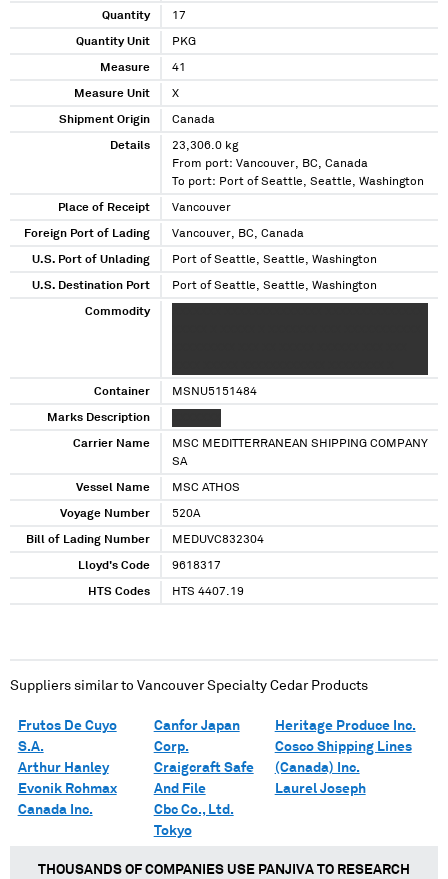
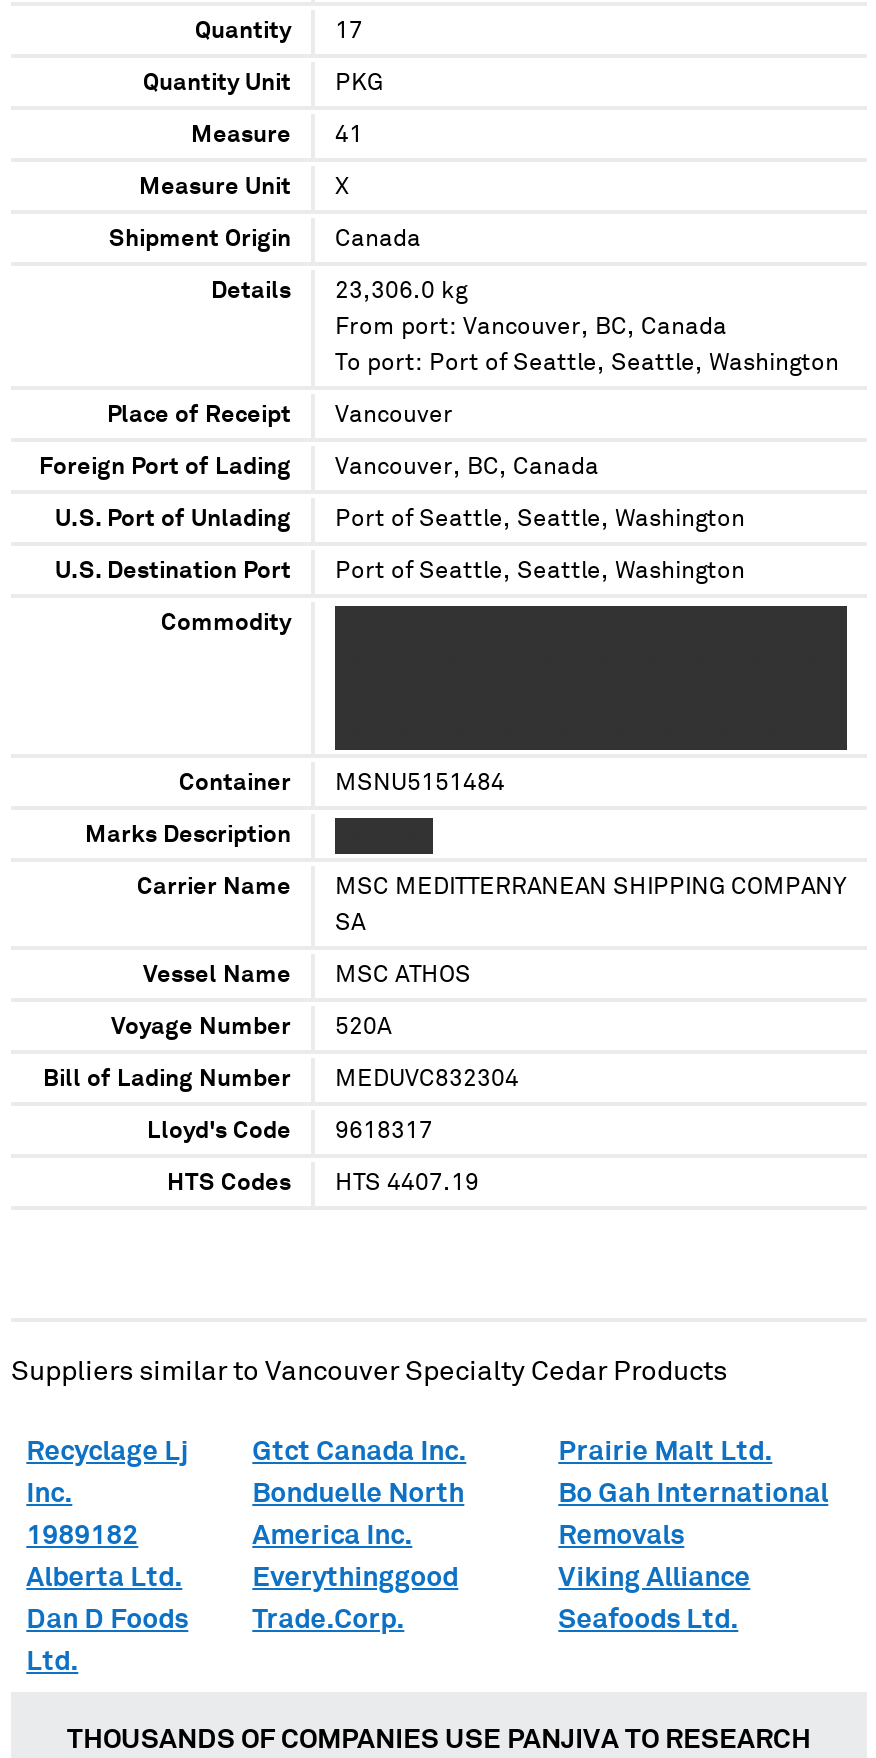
- Frutos De Cuyo
- S.A.
- Arthur Hanley
- Evonik Rohmax
- Canada Inc.
+ Recyclage Lj
+ Inc.
+ 1989182
+ Alberta Ltd.
+ Dan D Foods
+ Ltd.

- Canfor Japan
- Corp.
- Craigcraft Safe
- And File
- Cbc Co., Ltd.
- Tokyo
+ Gtct Canada Inc.
+ Bonduelle North
+ America Inc.
+ Everythinggood
+ Trade.Corp.

- Heritage Produce Inc.
- Cosco Shipping Lines
- (Canada) Inc.
- Laurel Joseph
+ Prairie Malt Ltd.
+ Bo Gah International
+ Removals
+ Viking Alliance
+ Seafoods Ltd.
